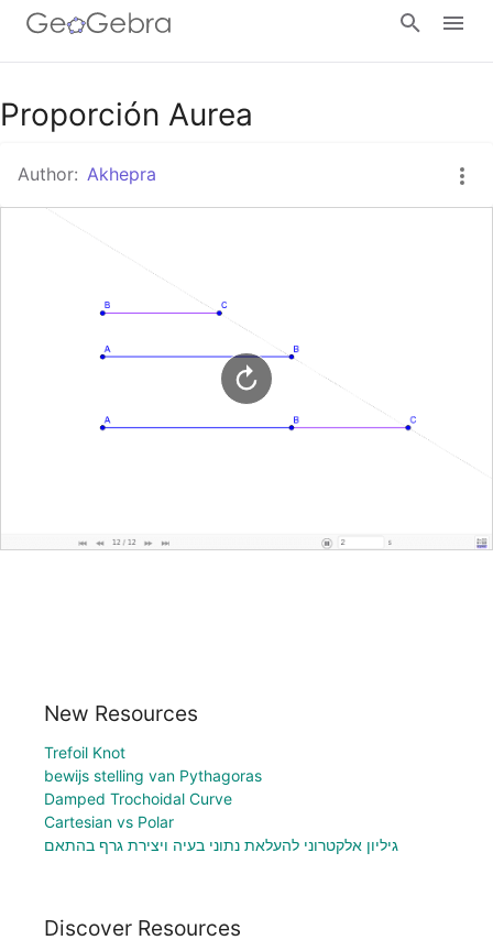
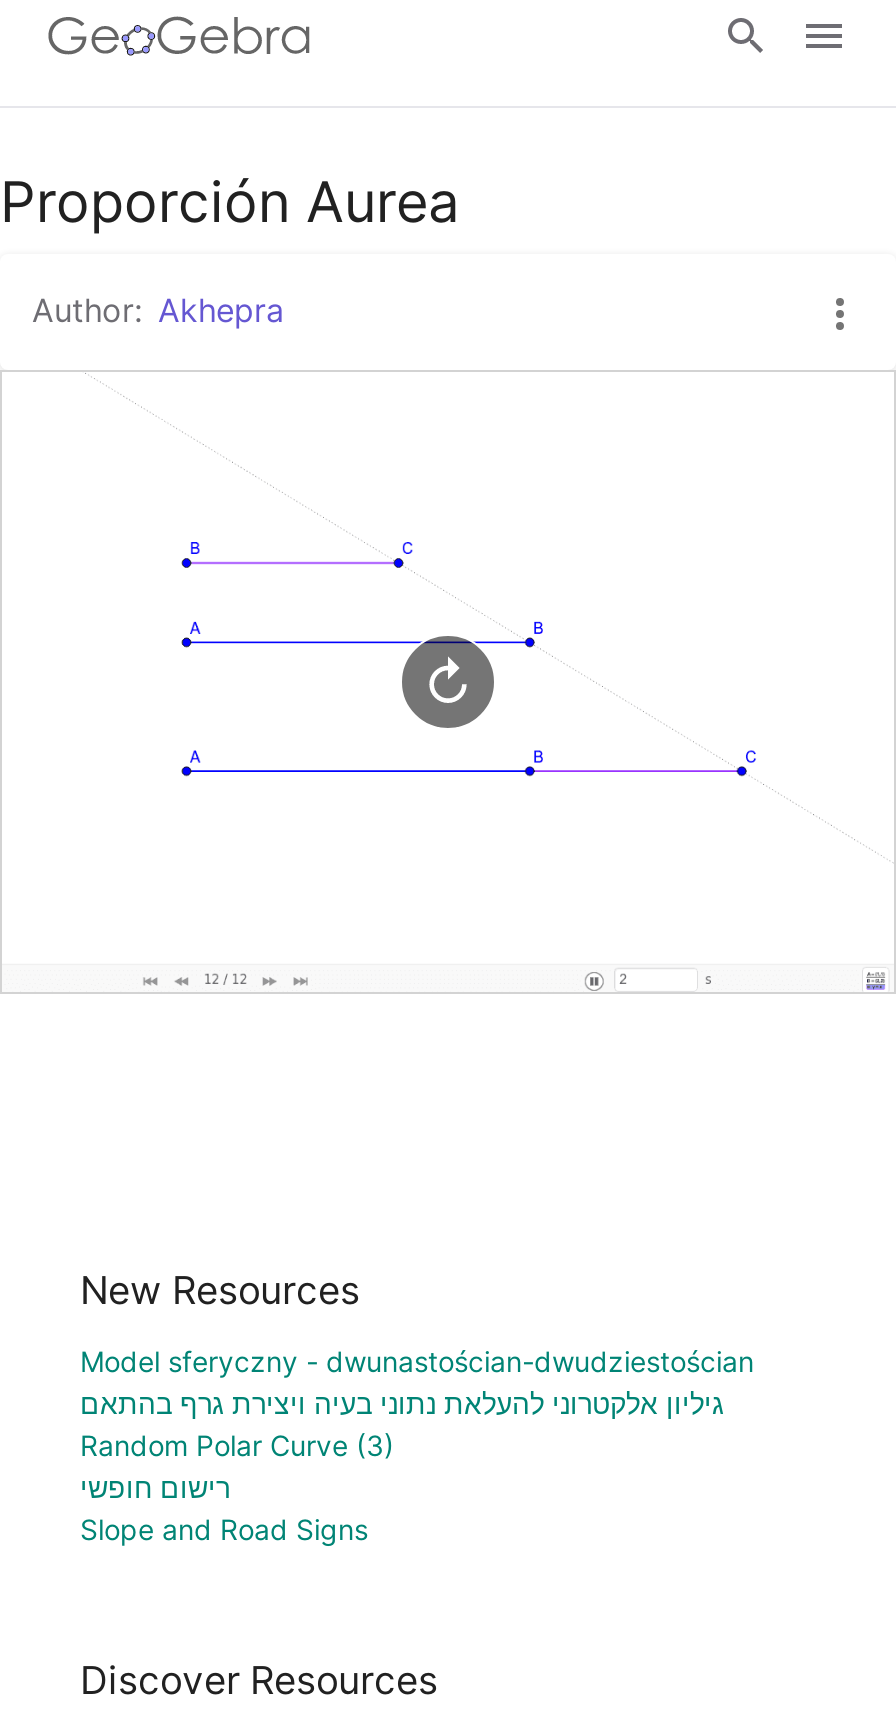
- Trefoil Knot
- bewijs stelling van Pythagoras
- Damped Trochoidal Curve
- Cartesian vs Polar
+ Model sferyczny - dwunastościan-dwudziestościan

moved up: גיליון אלקטרוני להעלאת נתוני בעיה ויצירת גרף בהתאם

+ Random Polar Curve (3)
+ רישום חופשי
+ Slope and Road Signs
